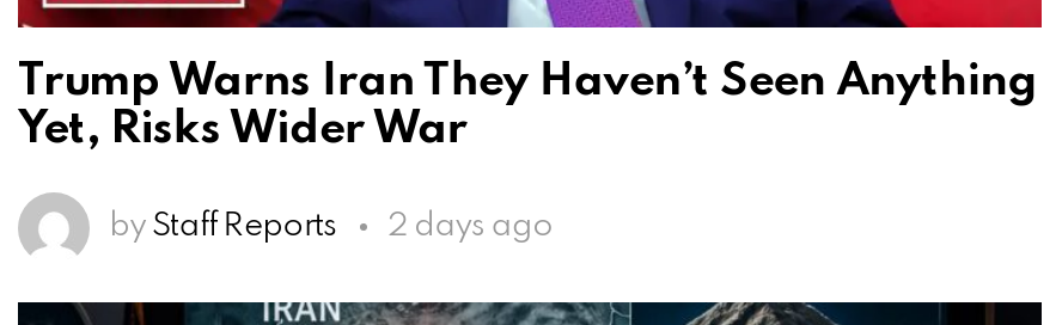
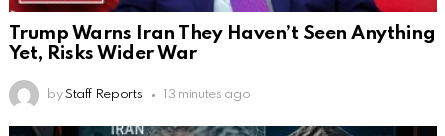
- by Staff Reports 2 days ago
+ by Staff Reports 13 minutes ago
